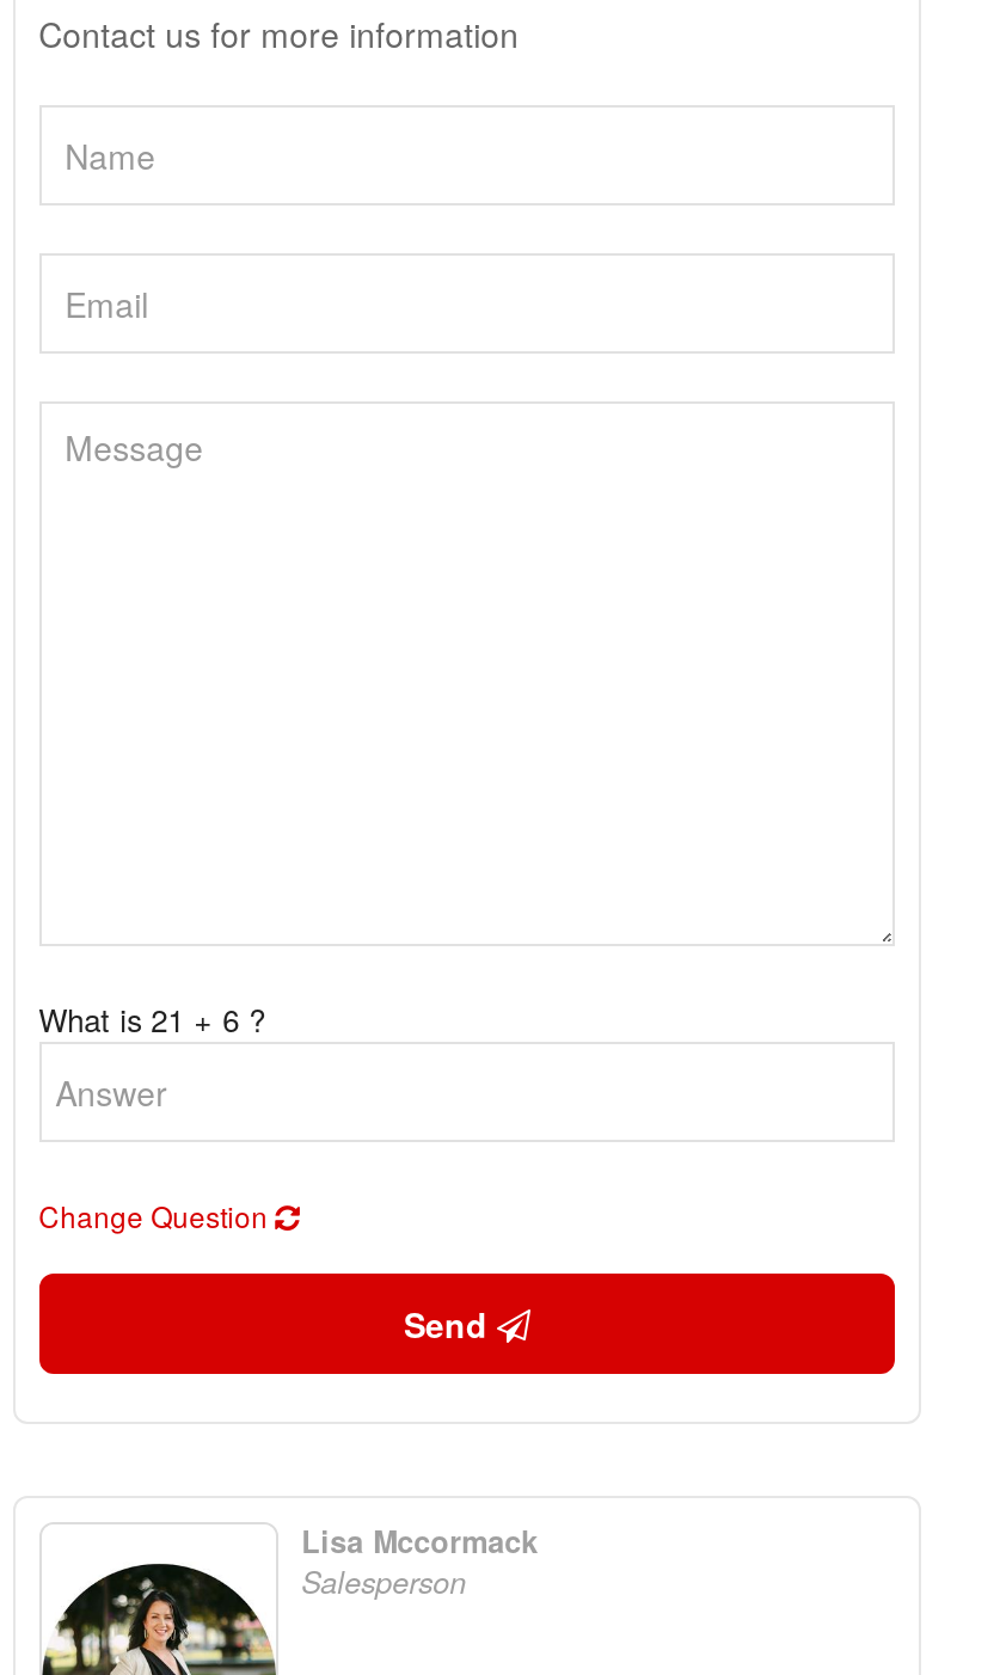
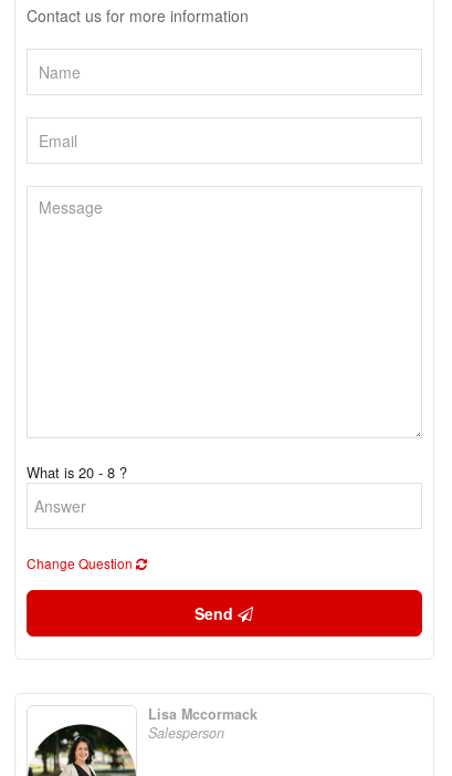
- What is 21 + 6 ?
+ What is 20 - 8 ?
